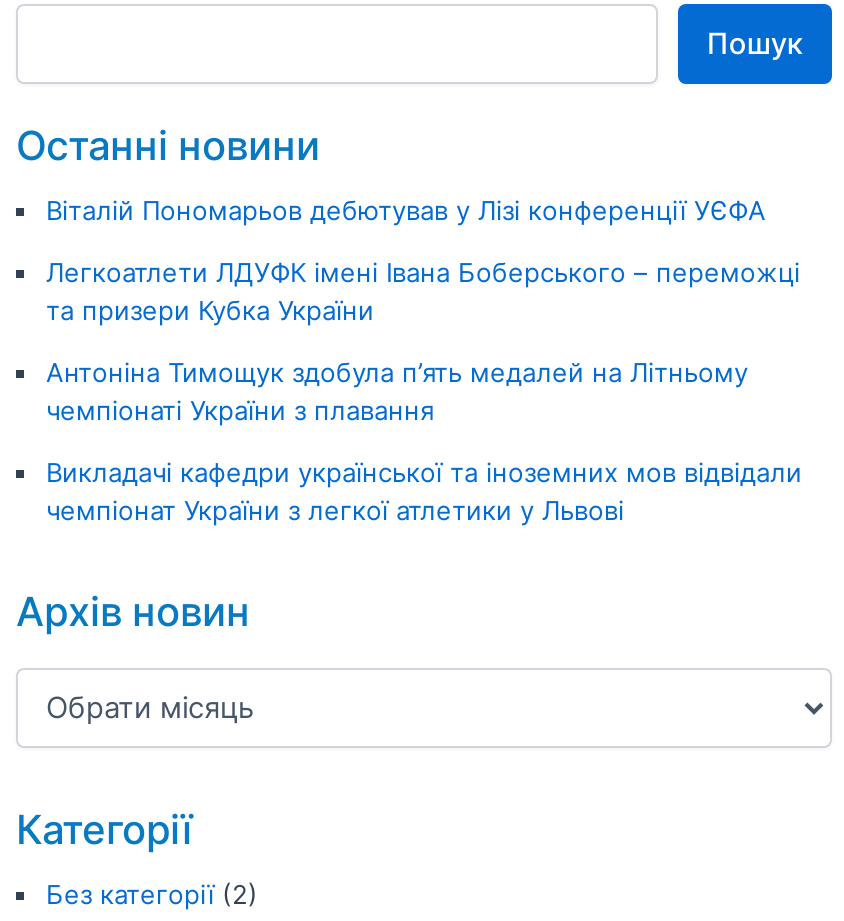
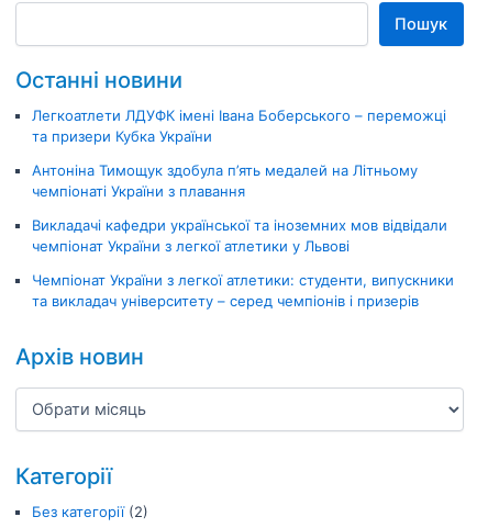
- Віталій Пономарьов дебютував у Лізі конференції УЄФА

moved up: Легкоатлети ЛДУФК імені Івана Боберського – переможці | та призери Кубка України | Антоніна Тимощук здобула п’ять медалей на Літньому | чемпіонаті України з плавання | Викладачі кафедри української та іноземних мов відвідали | чемпіонат України з легкої атлетики у Львові

+ Чемпіонат України з легкої атлетики: студенти, випускники
+ та викладач університету – серед чемпіонів і призерів
